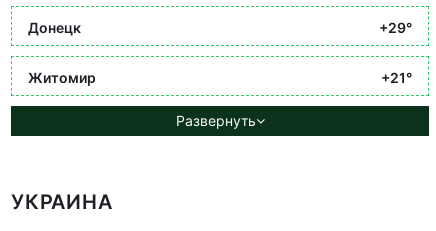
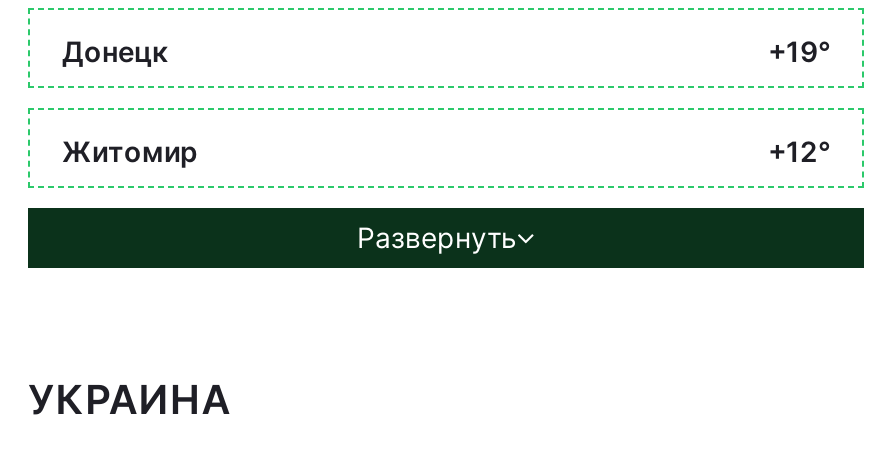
- +29°
+ +19°

- +21°
+ +12°
